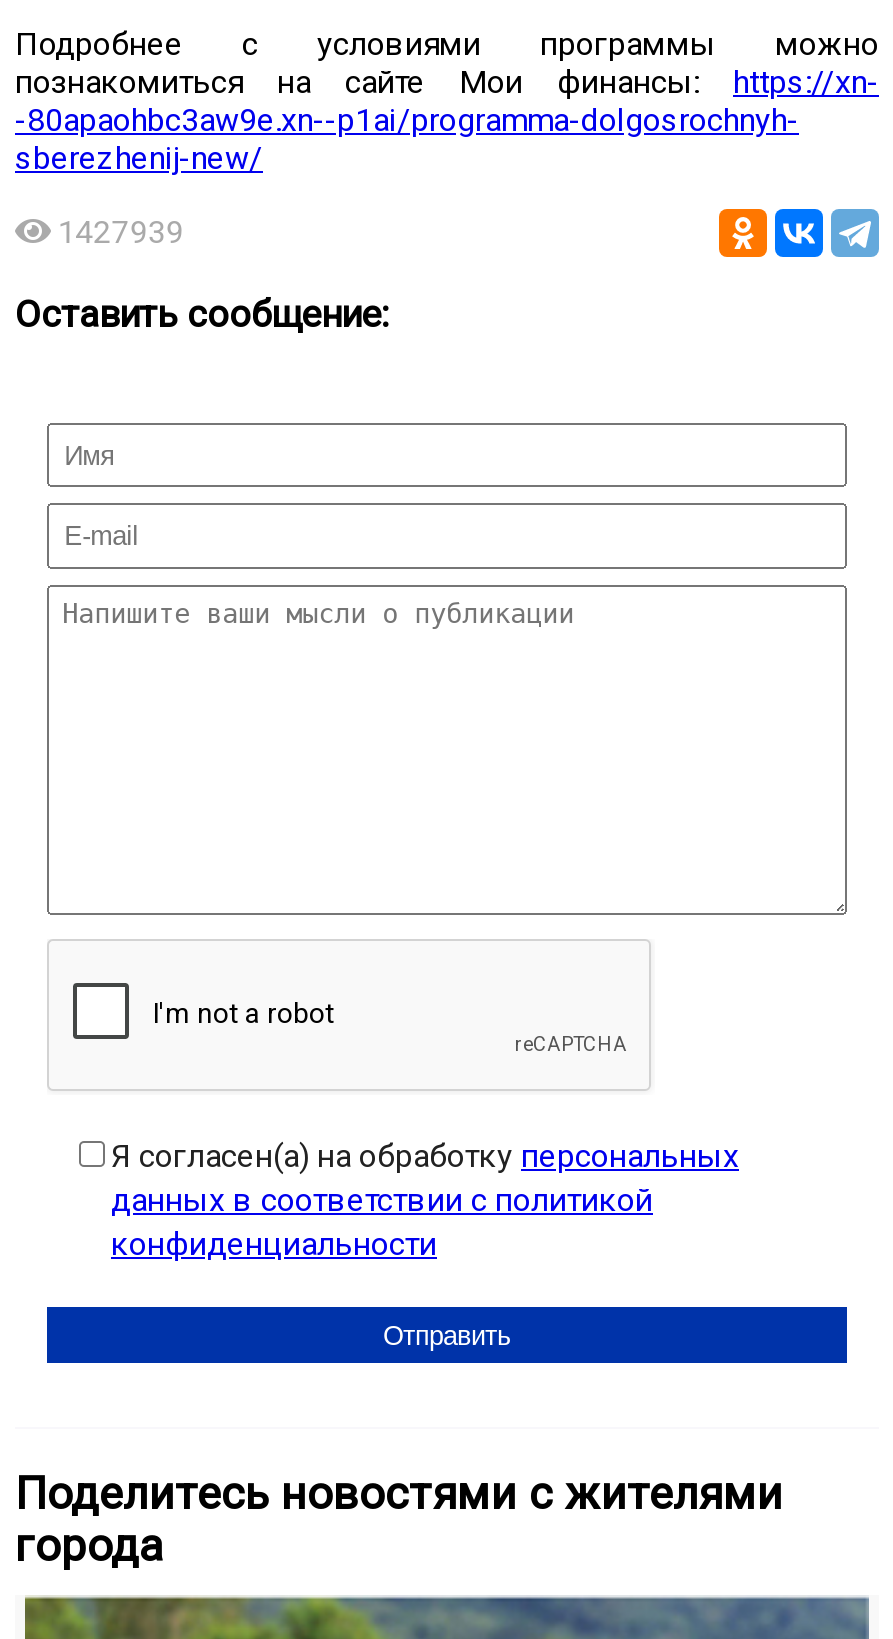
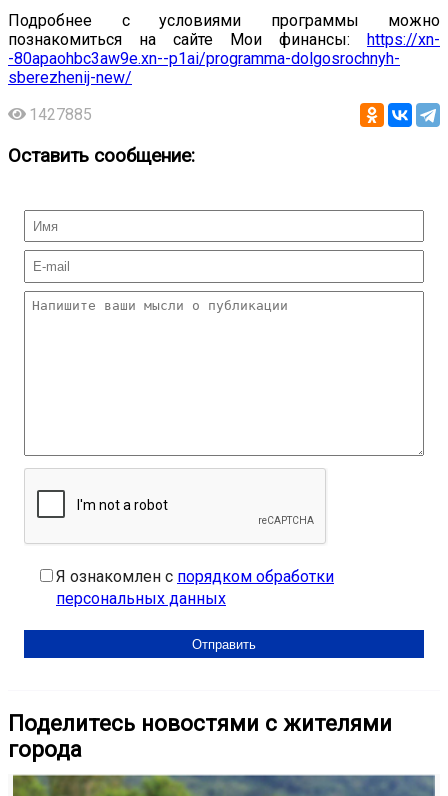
- 1427939
+ 1427885

- Я согласен(а) на обработку персональных
- данных в соответствии с политикой
- конфиденциальности
+ Я ознакомлен с порядком обработки
+ персональных данных
